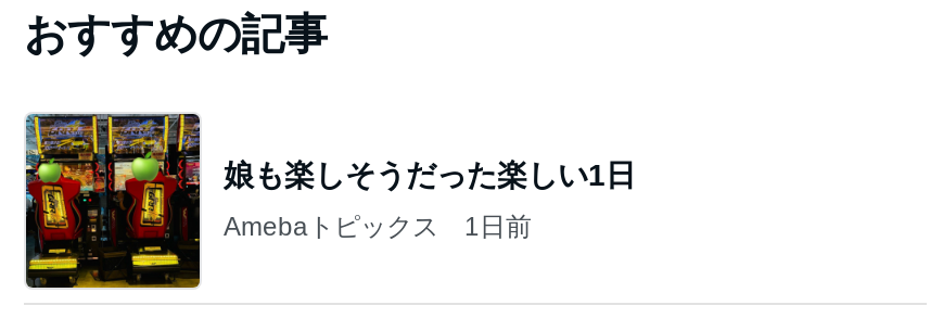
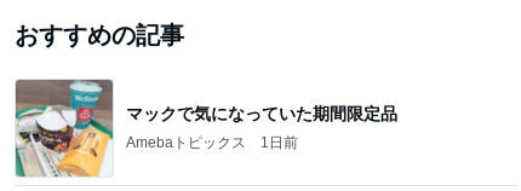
- [image]
- 娘も楽しそうだった楽しい1日
+ [image]
+ マックで気になっていた期間限定品
